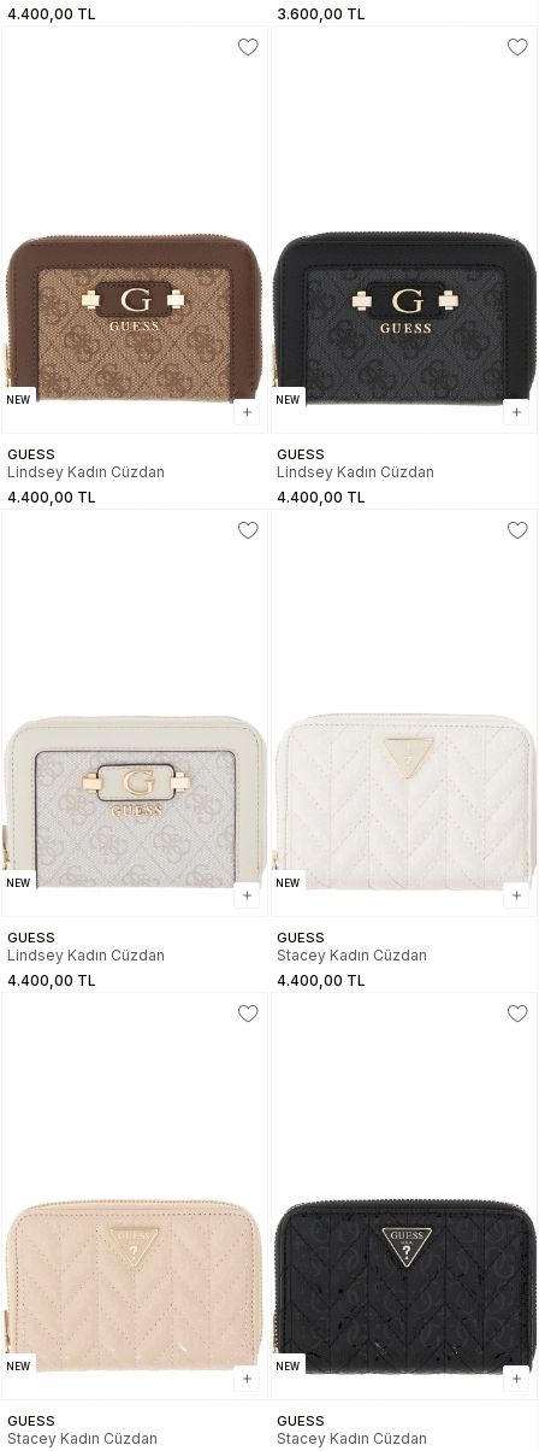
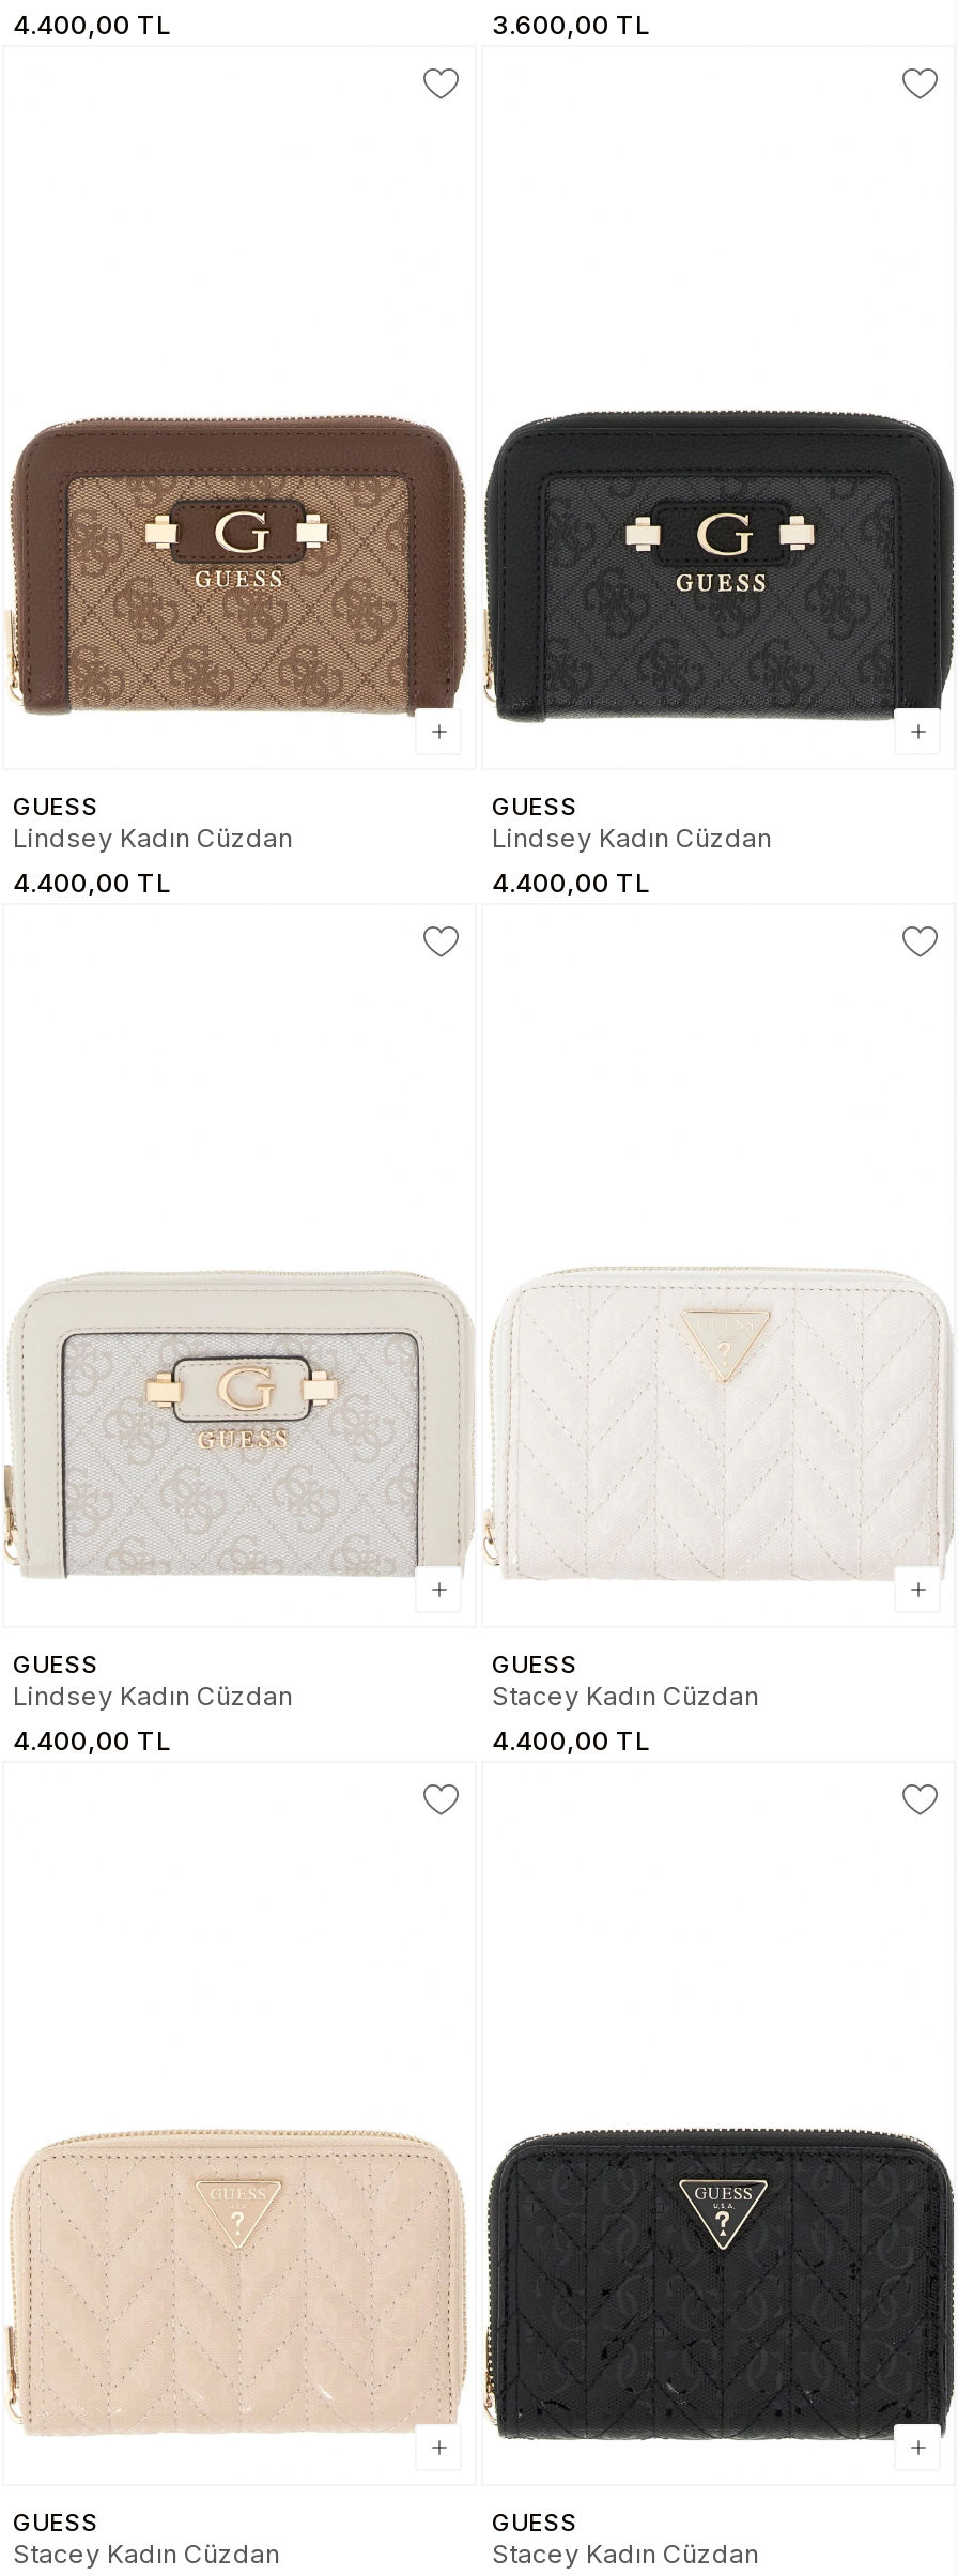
- NEW

- NEW

- NEW

- NEW

- NEW

- NEW
